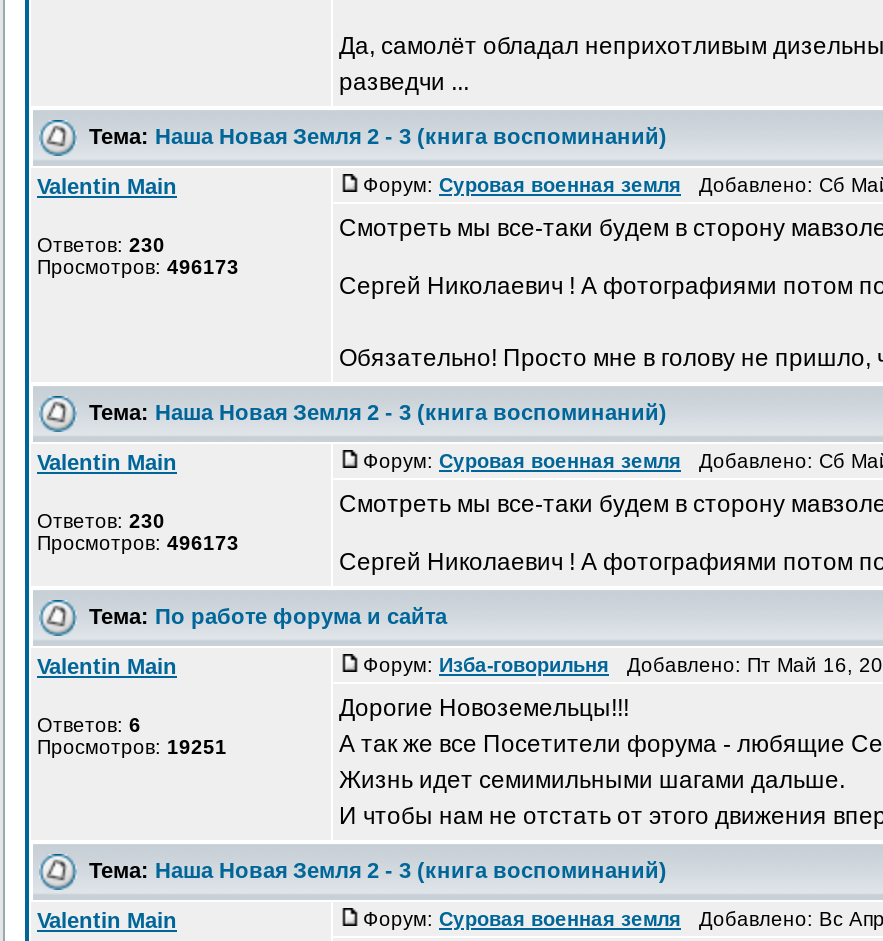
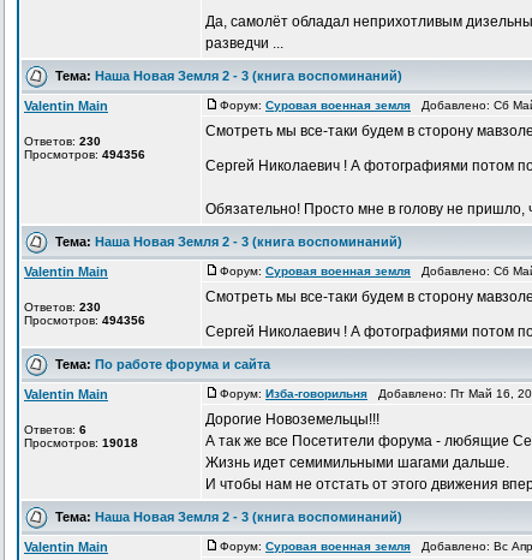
- Просмотров: 496173
+ Просмотров: 494356

- Просмотров: 496173
+ Просмотров: 494356

- Просмотров: 19251
+ Просмотров: 19018
